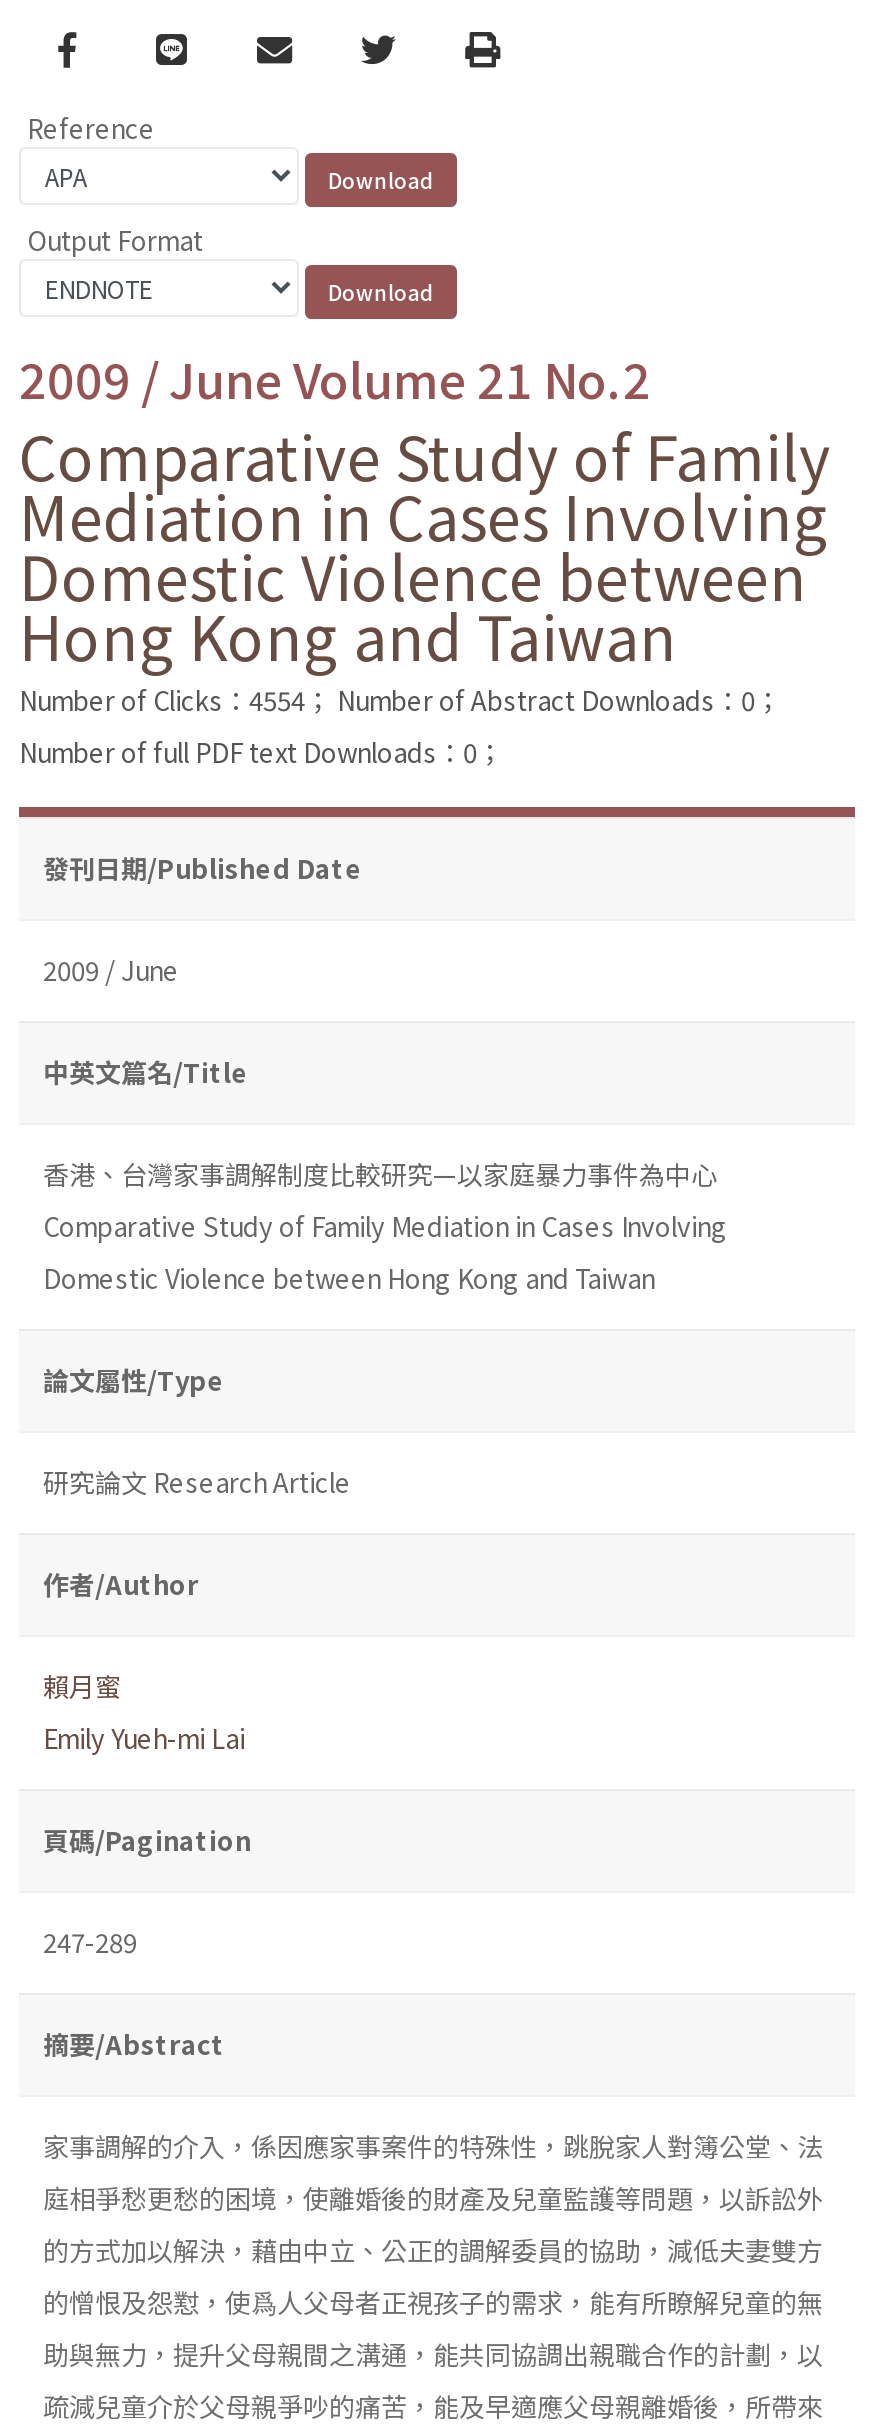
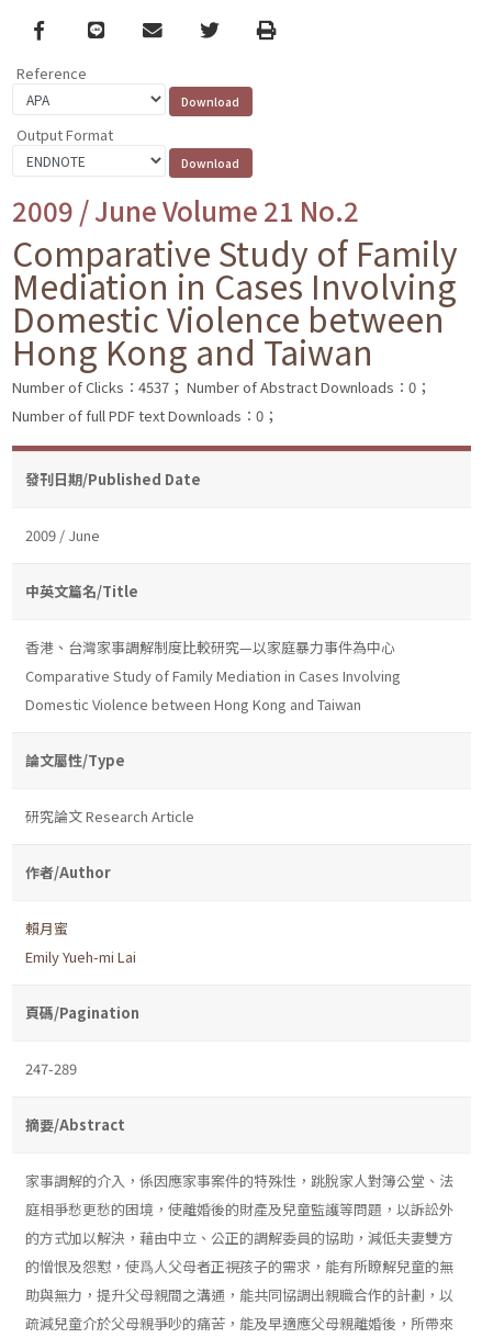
- Number of Clicks：4554； Number of Abstract Downloads：0；
+ Number of Clicks：4537； Number of Abstract Downloads：0；
